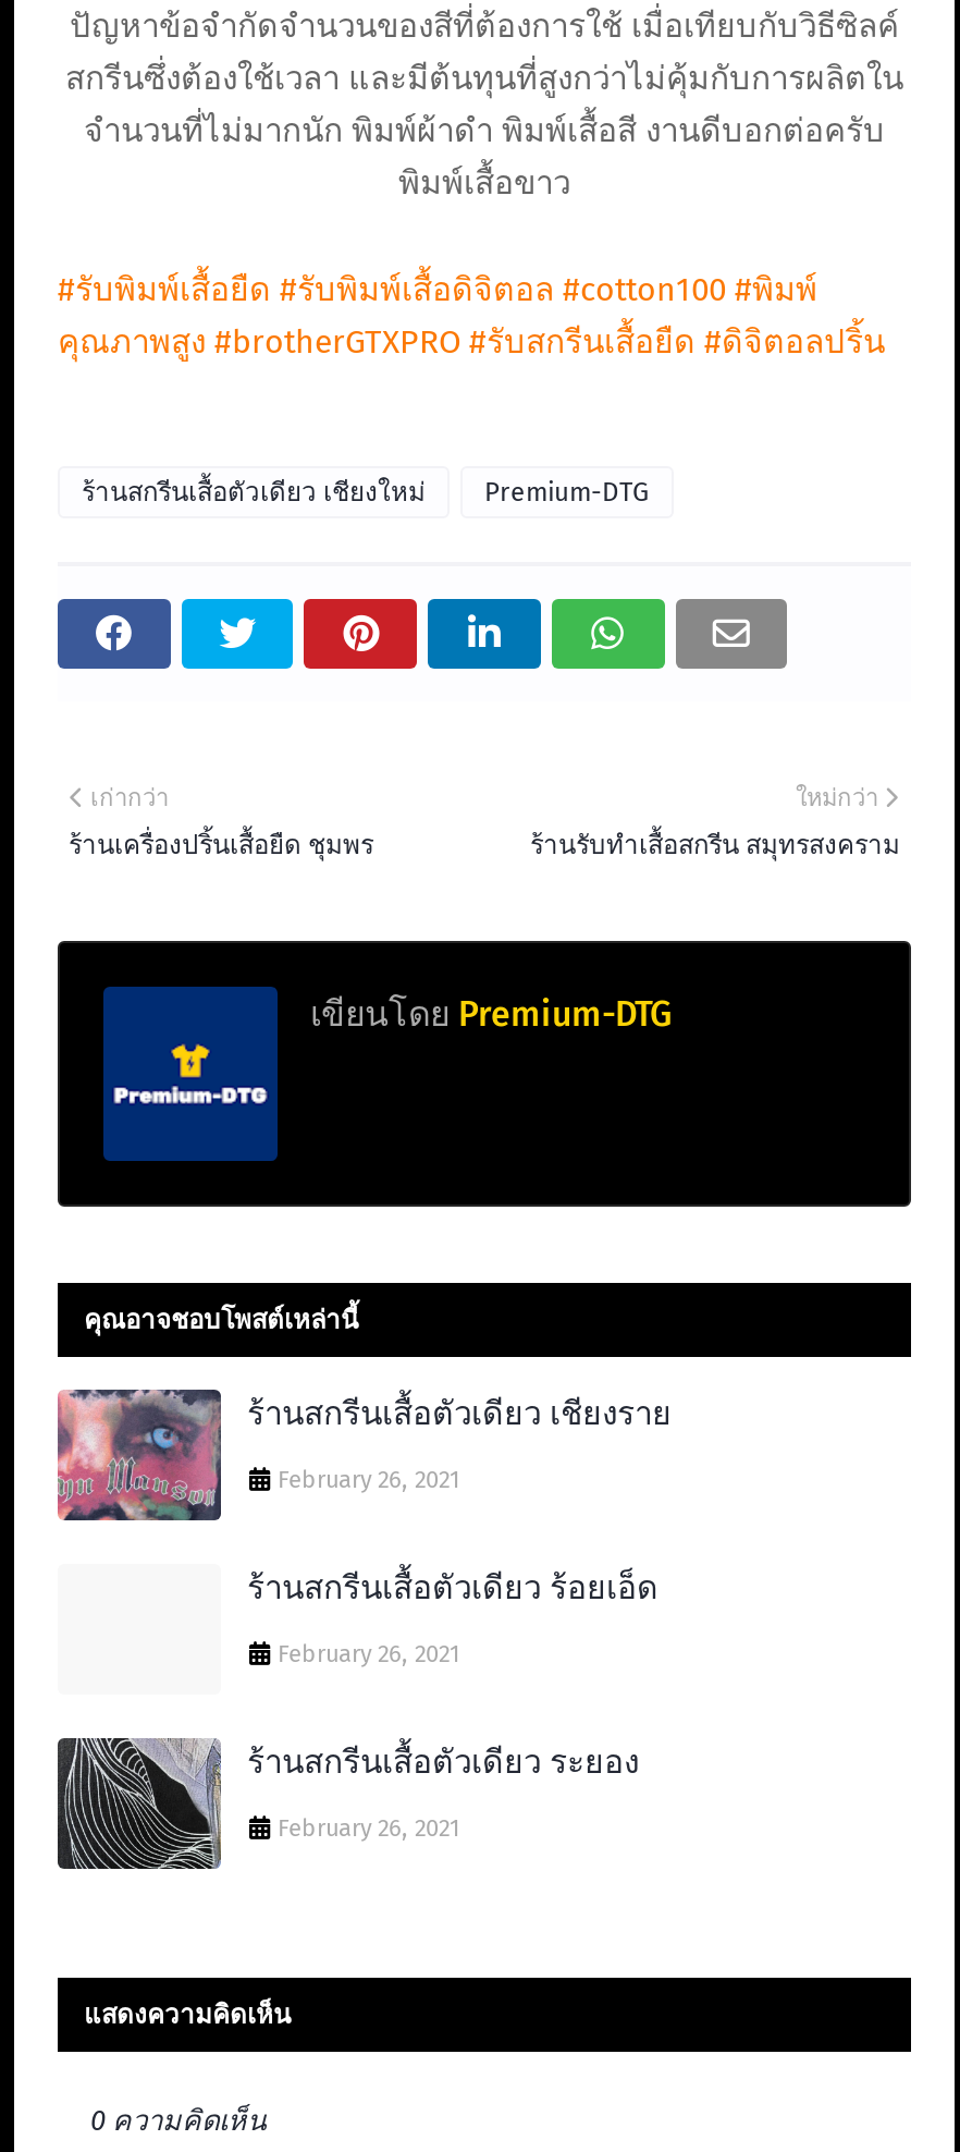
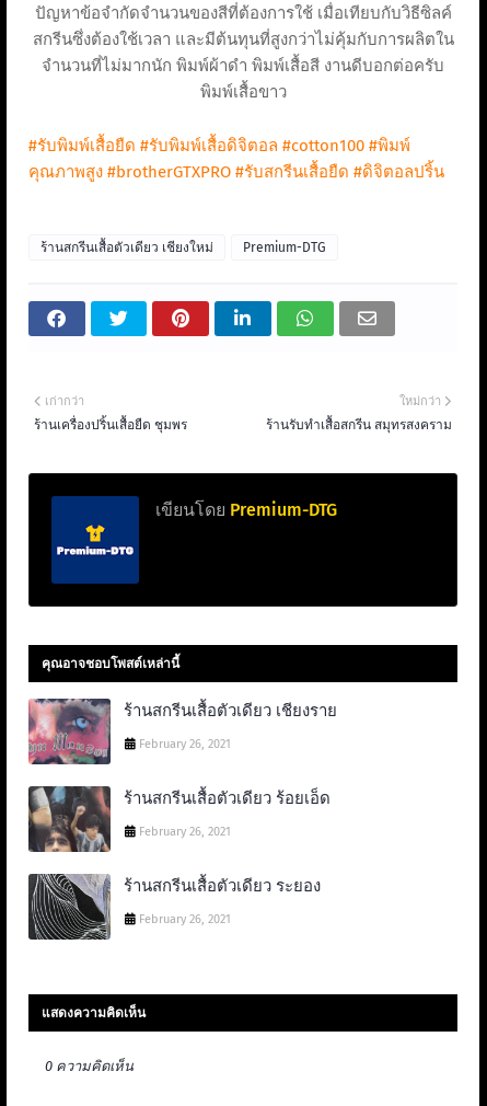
+ [image]
